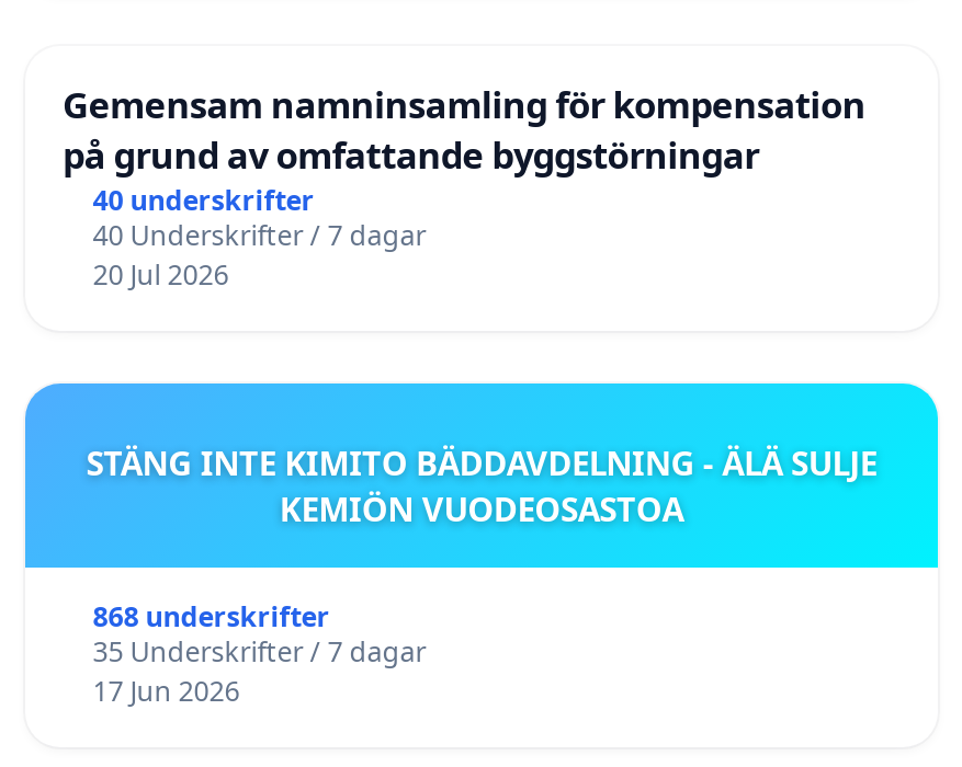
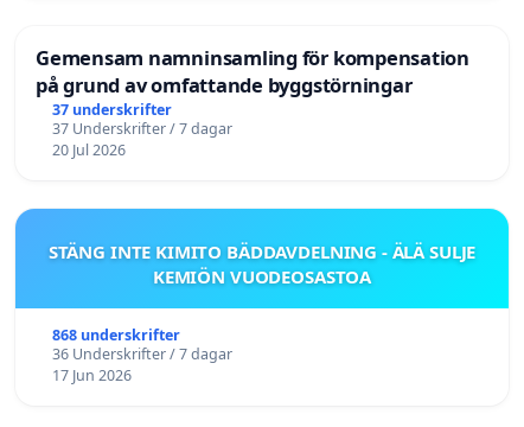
- 40 underskrifter
+ 37 underskrifter

- 40 Underskrifter / 7 dagar
+ 37 Underskrifter / 7 dagar

- 35 Underskrifter / 7 dagar
+ 36 Underskrifter / 7 dagar
